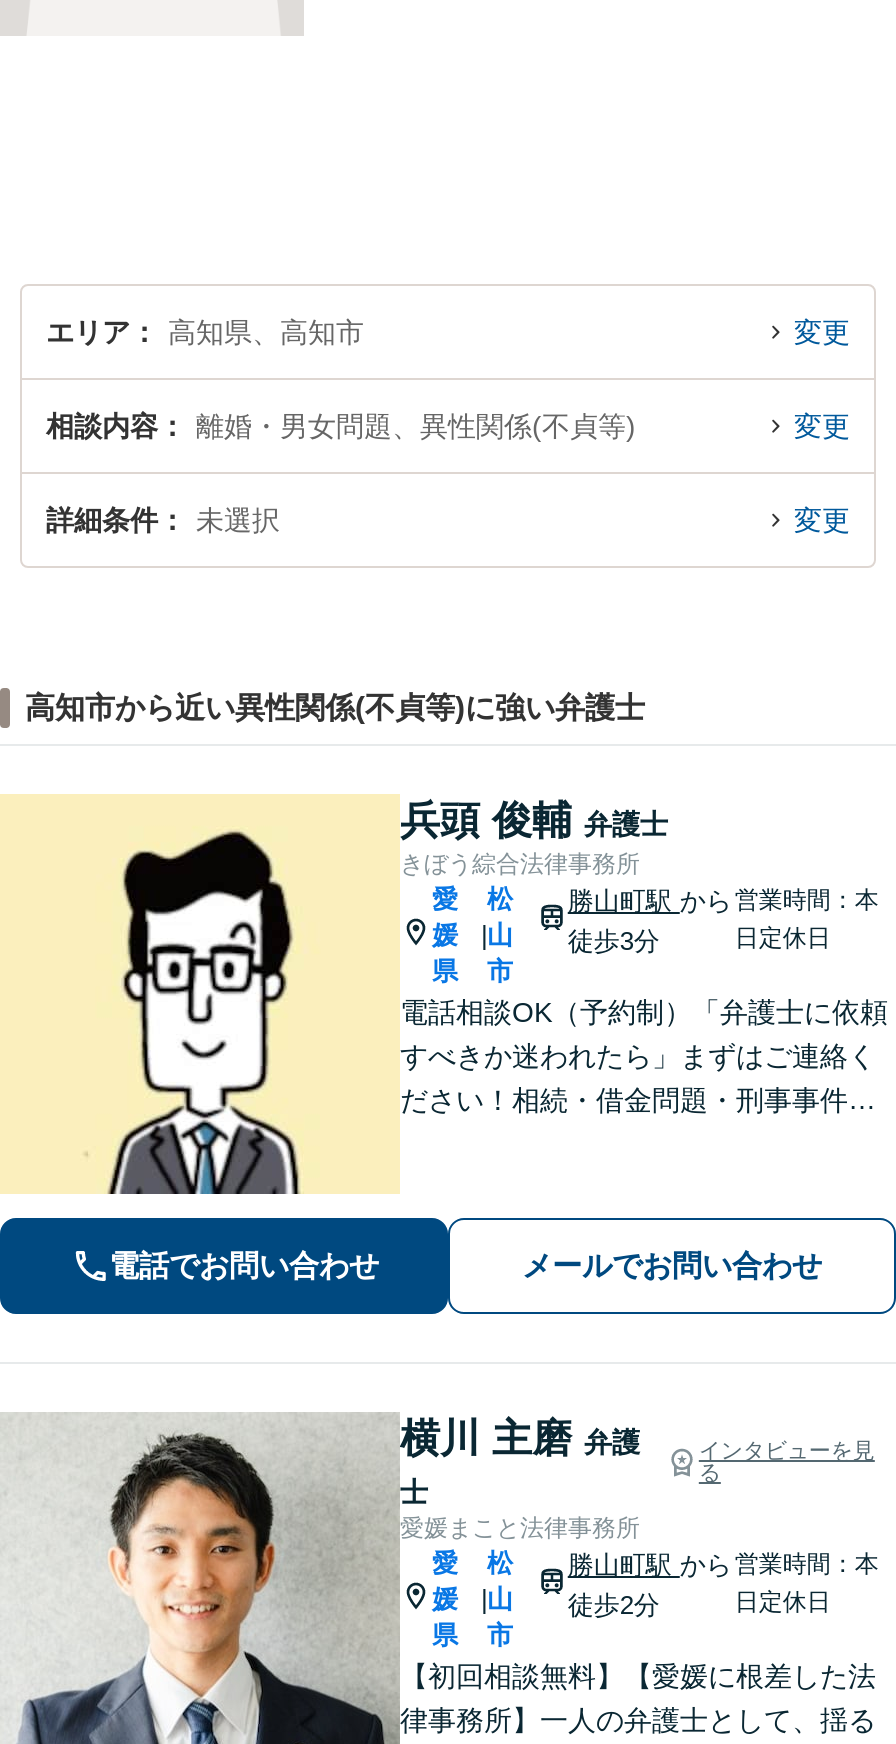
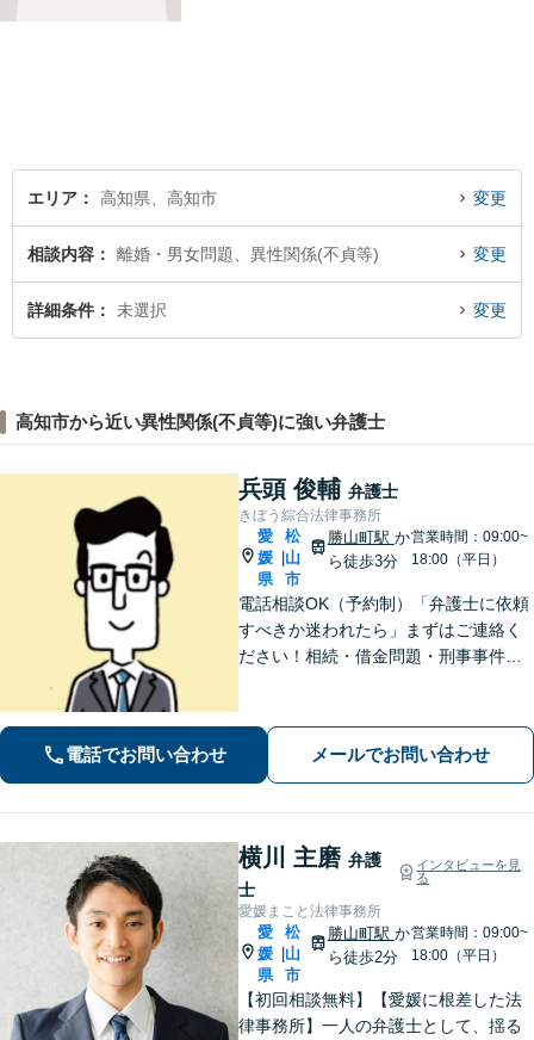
- 営業時間：本
- 日定休日
+ 営業時間：09:00~
+ 18:00（平日）

- 営業時間：本
- 日定休日
+ 営業時間：09:00~
+ 18:00（平日）
